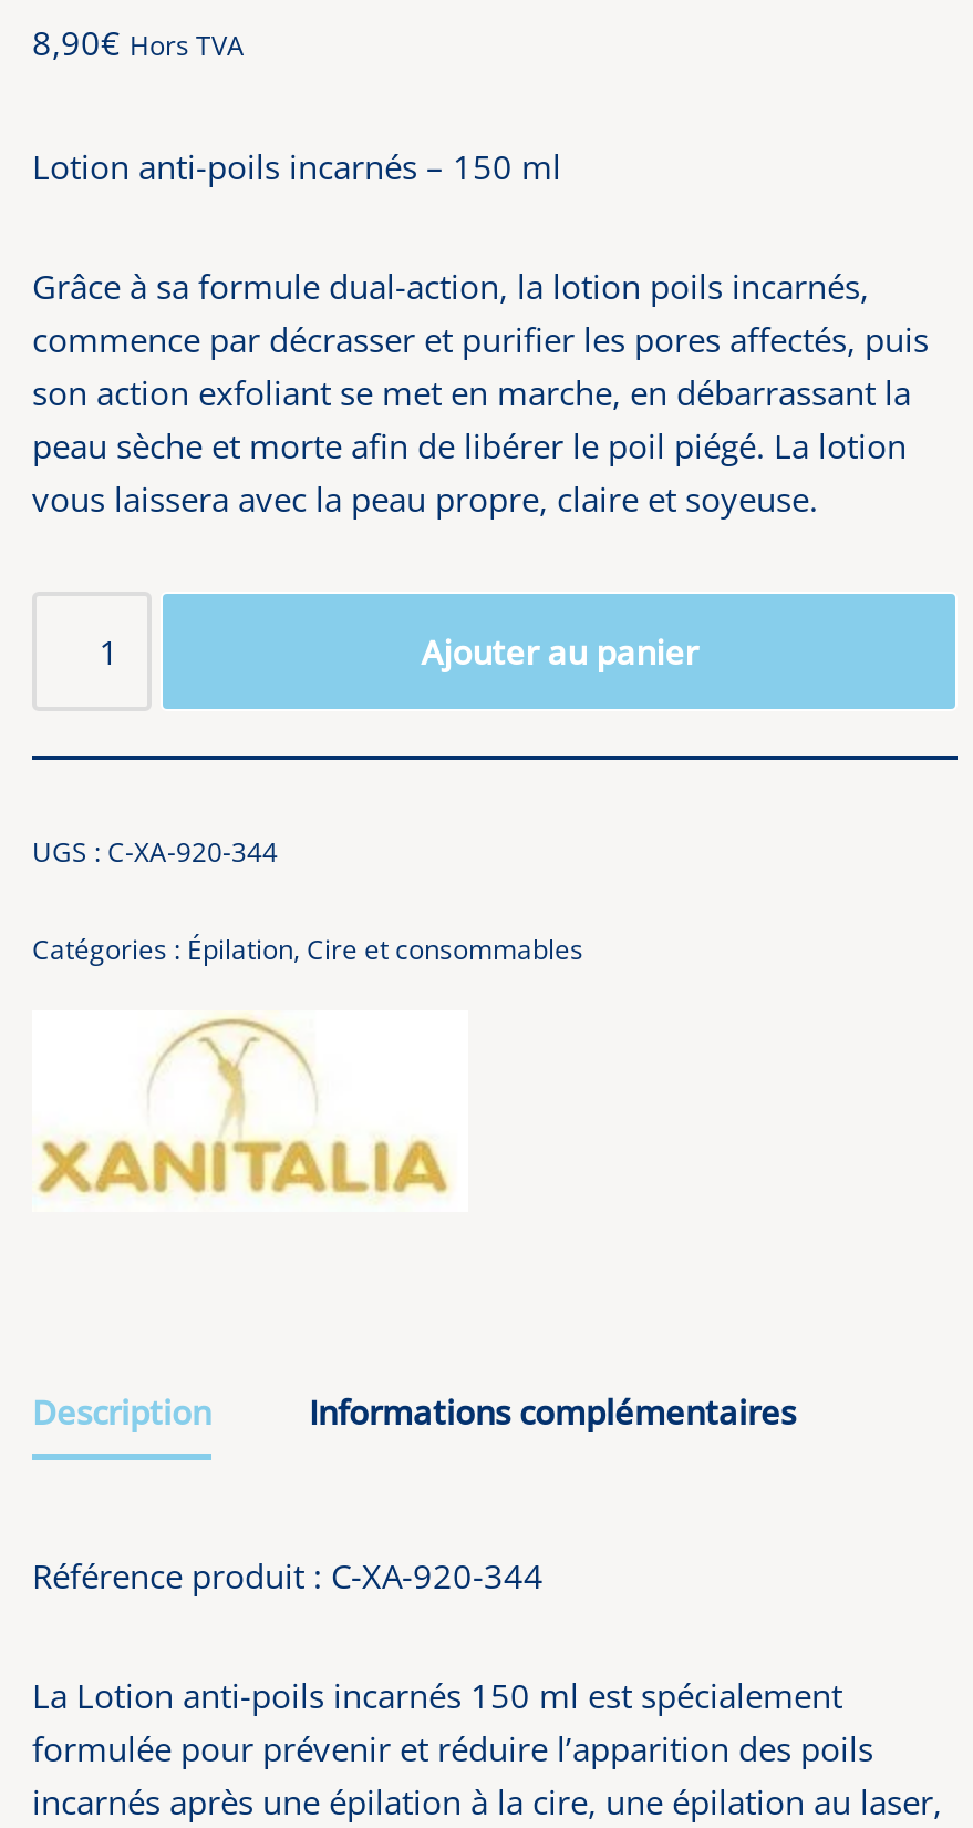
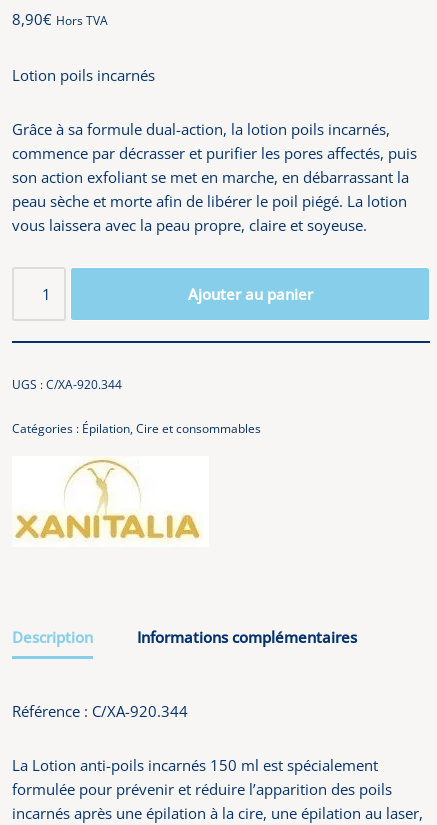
- Lotion anti-poils incarnés – 150 ml
+ Lotion poils incarnés

- UGS : C-XA-920-344
+ UGS : C/XA-920.344

- Référence produit : C-XA-920-344
+ Référence : C/XA-920.344
